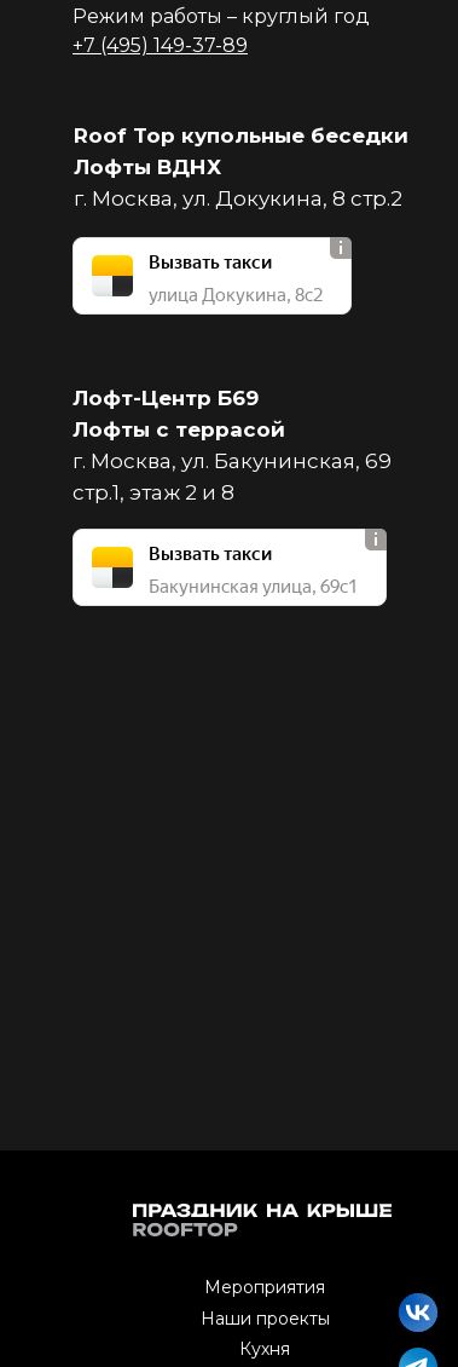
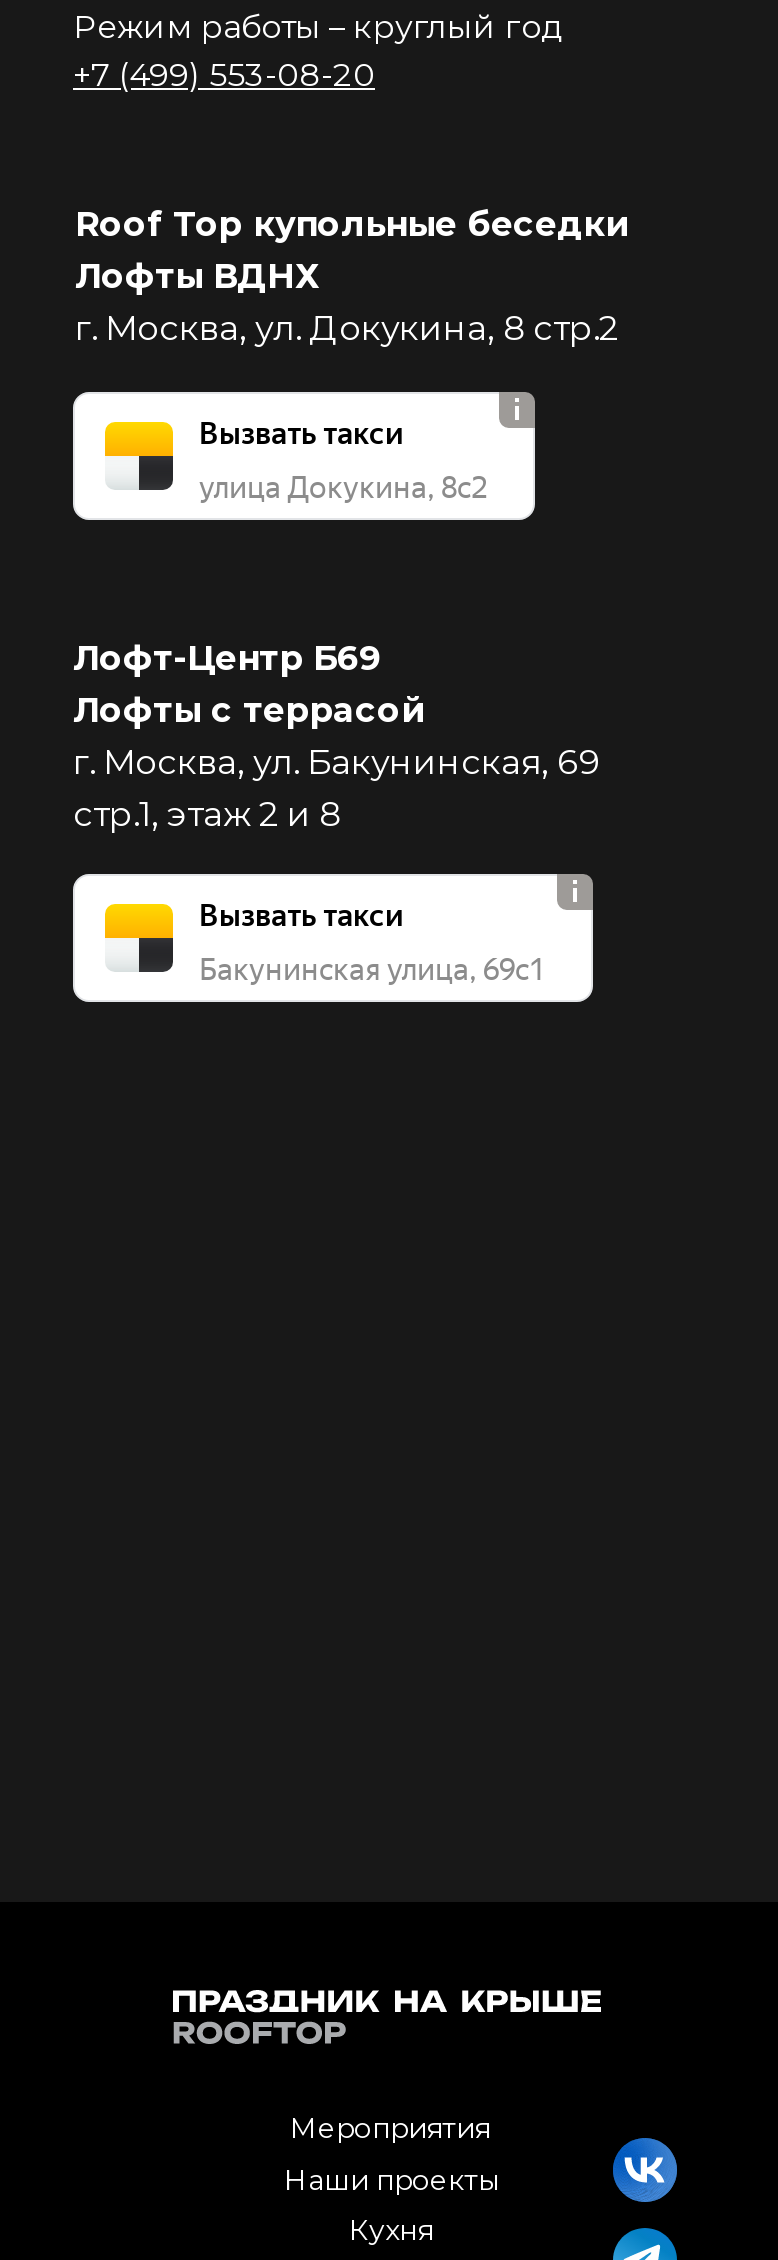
- +7 (495) 149-37-89
+ +7 (499) 553-08-20
